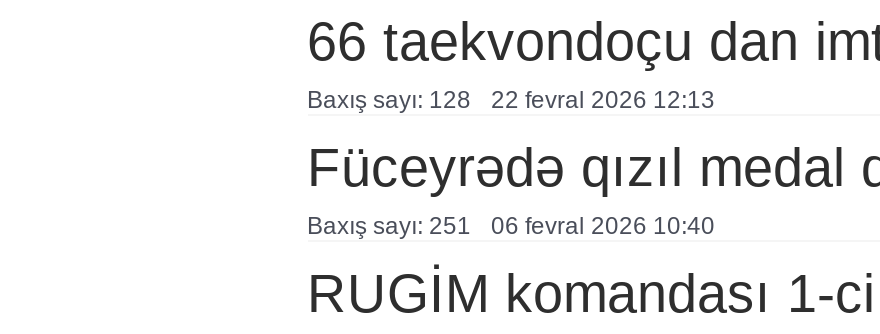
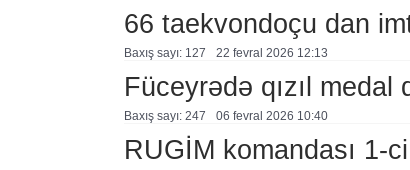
- Baxış sayı: 128 22 fevral 2026 12:13
+ Baxış sayı: 127 22 fevral 2026 12:13

- Baxış sayı: 251 06 fevral 2026 10:40
+ Baxış sayı: 247 06 fevral 2026 10:40
